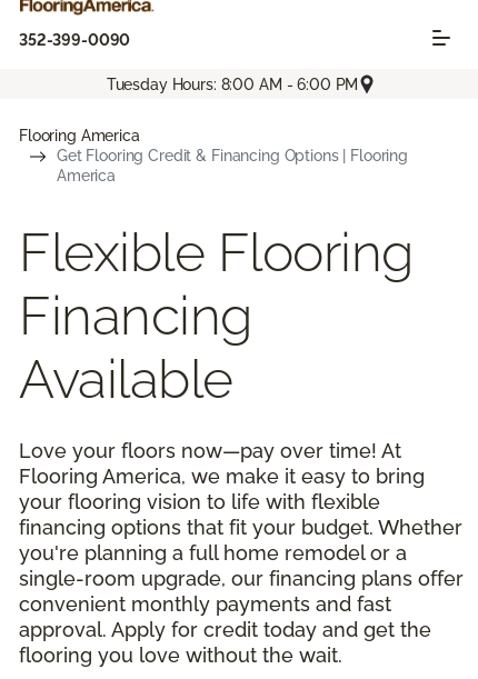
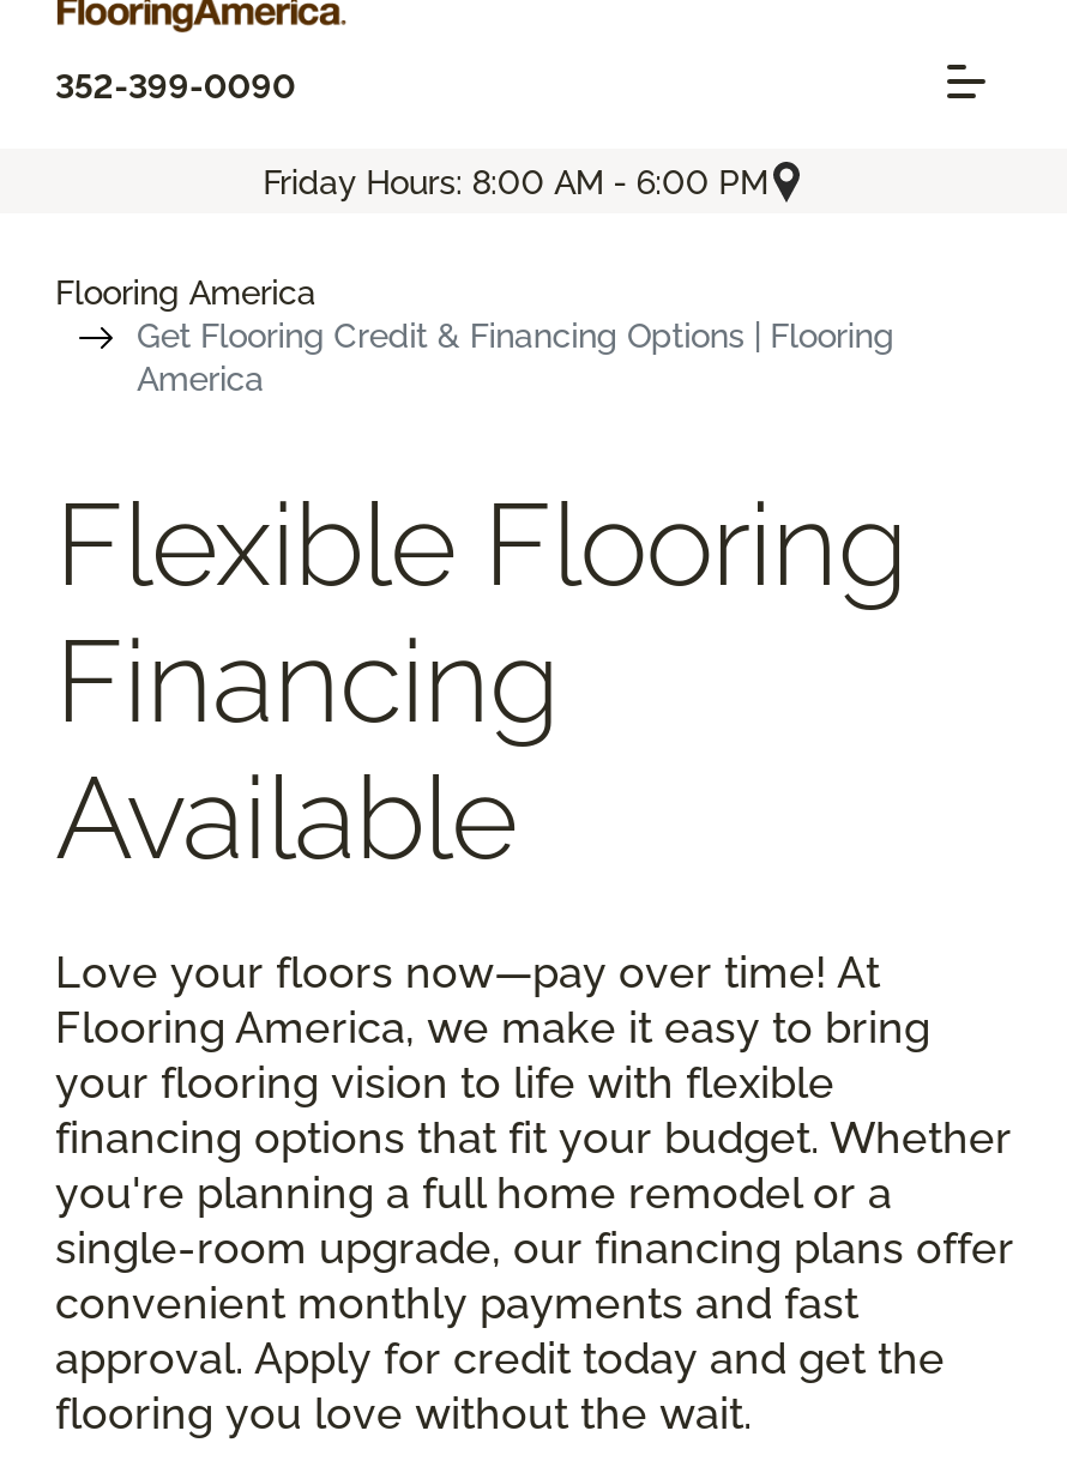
- Tuesday Hours: 8:00 AM - 6:00 PM
+ Friday Hours: 8:00 AM - 6:00 PM
